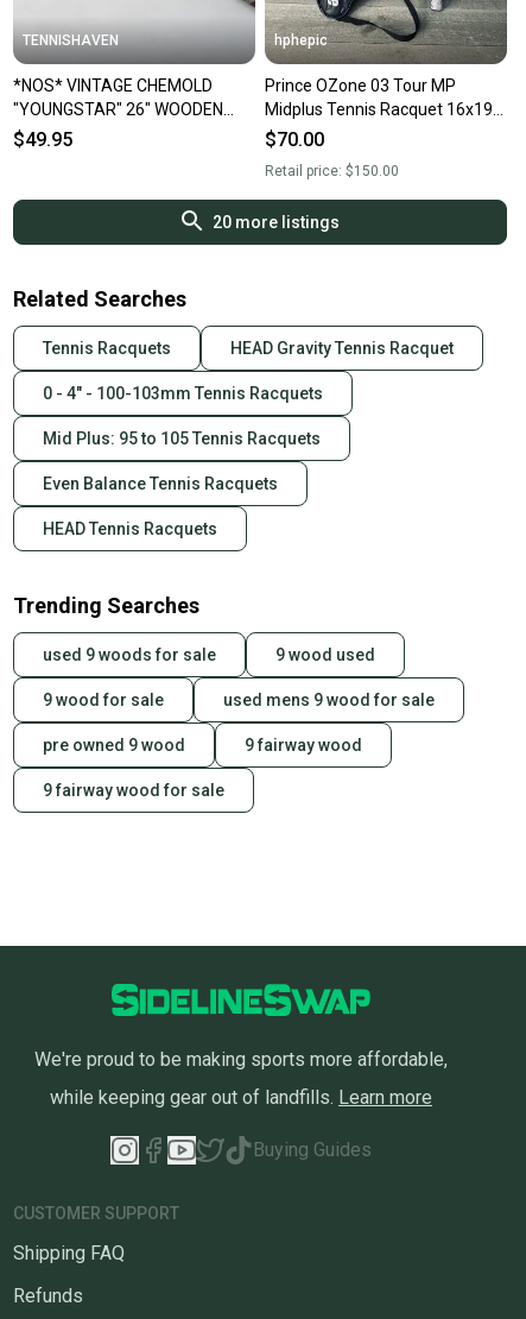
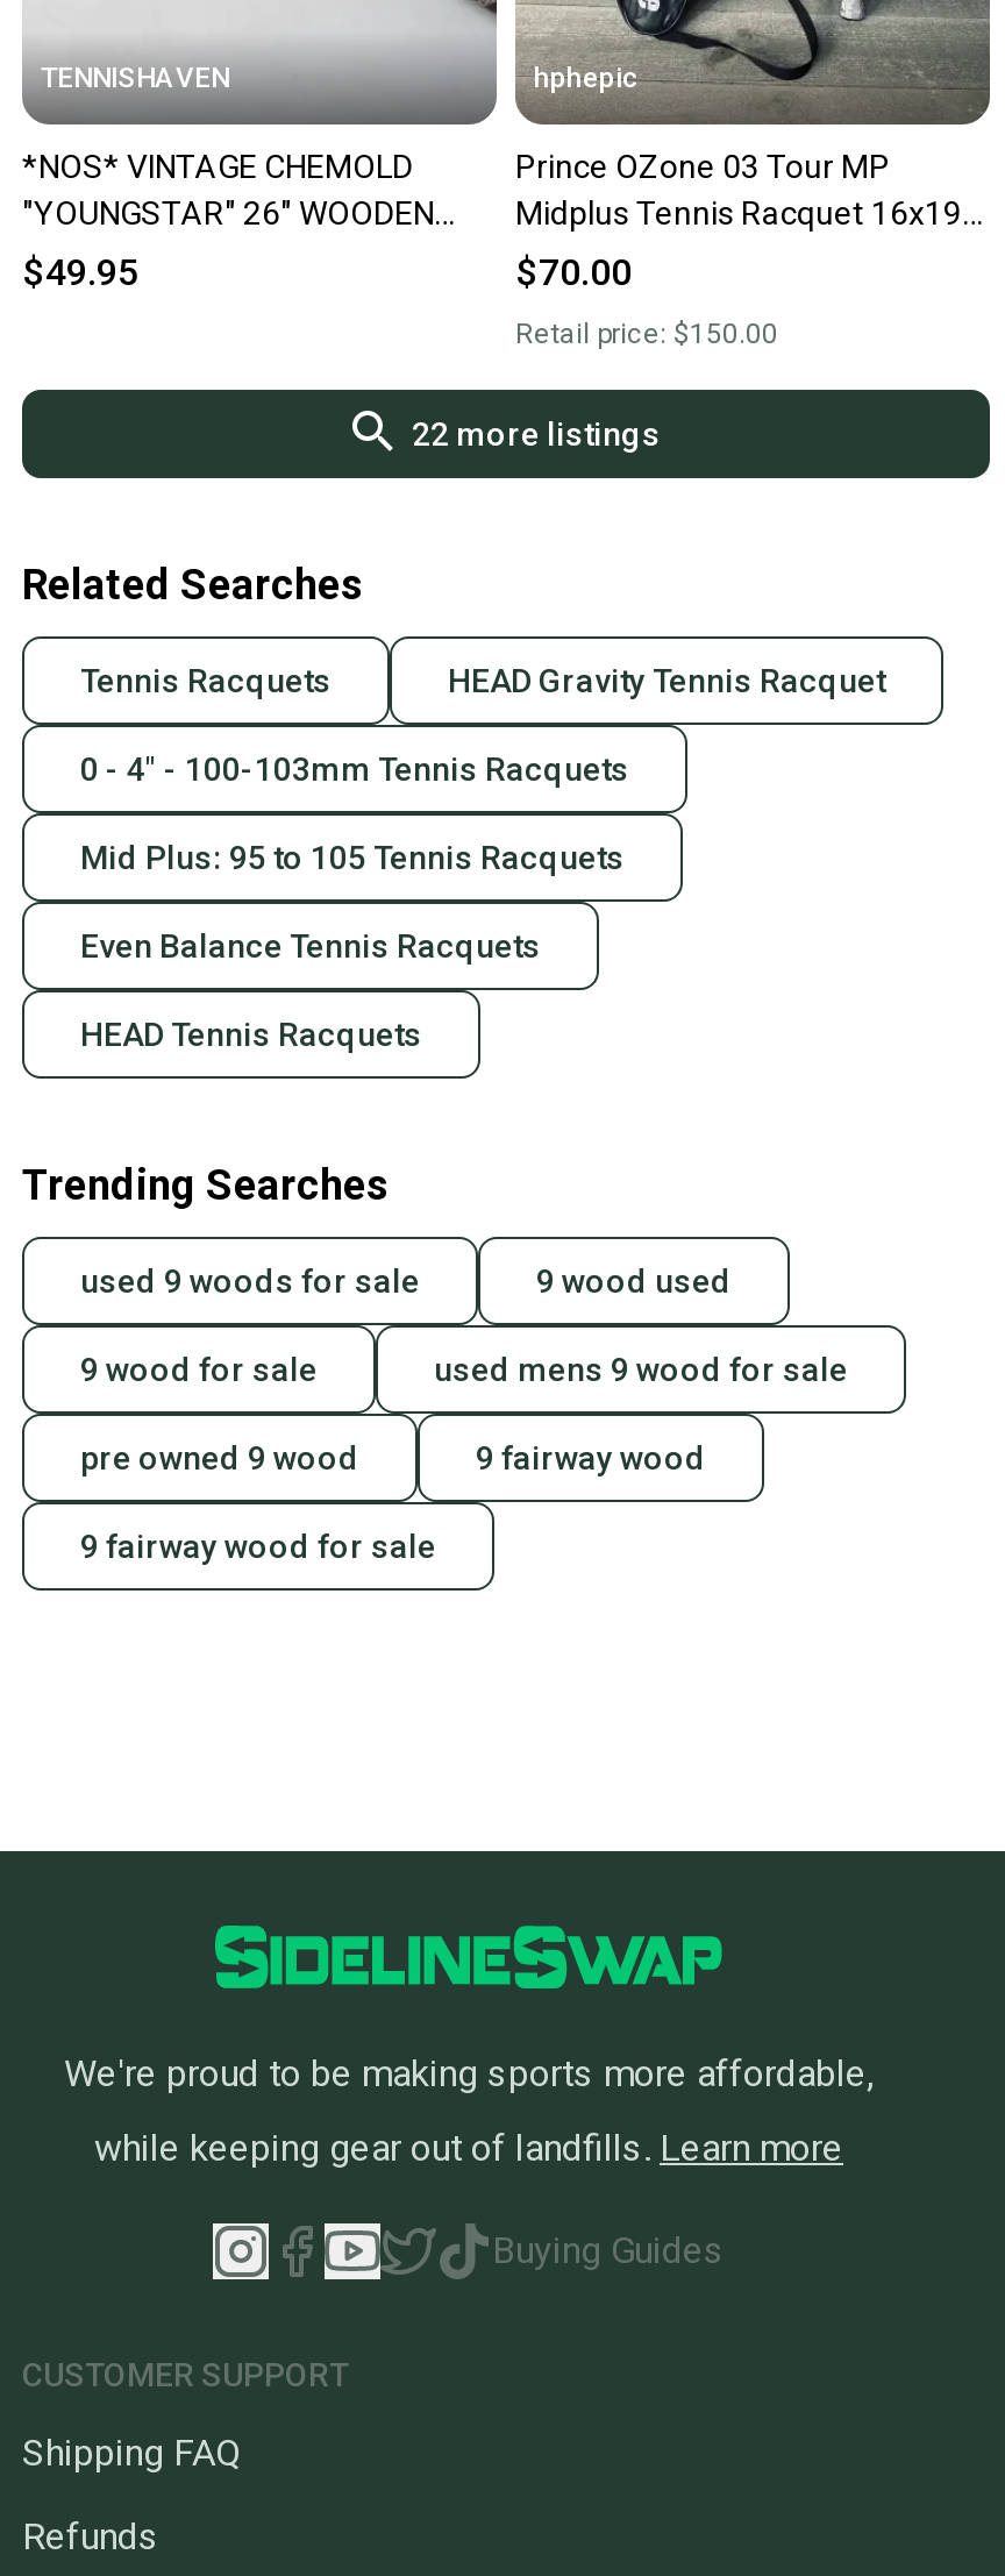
- 20 more listings
+ 22 more listings
